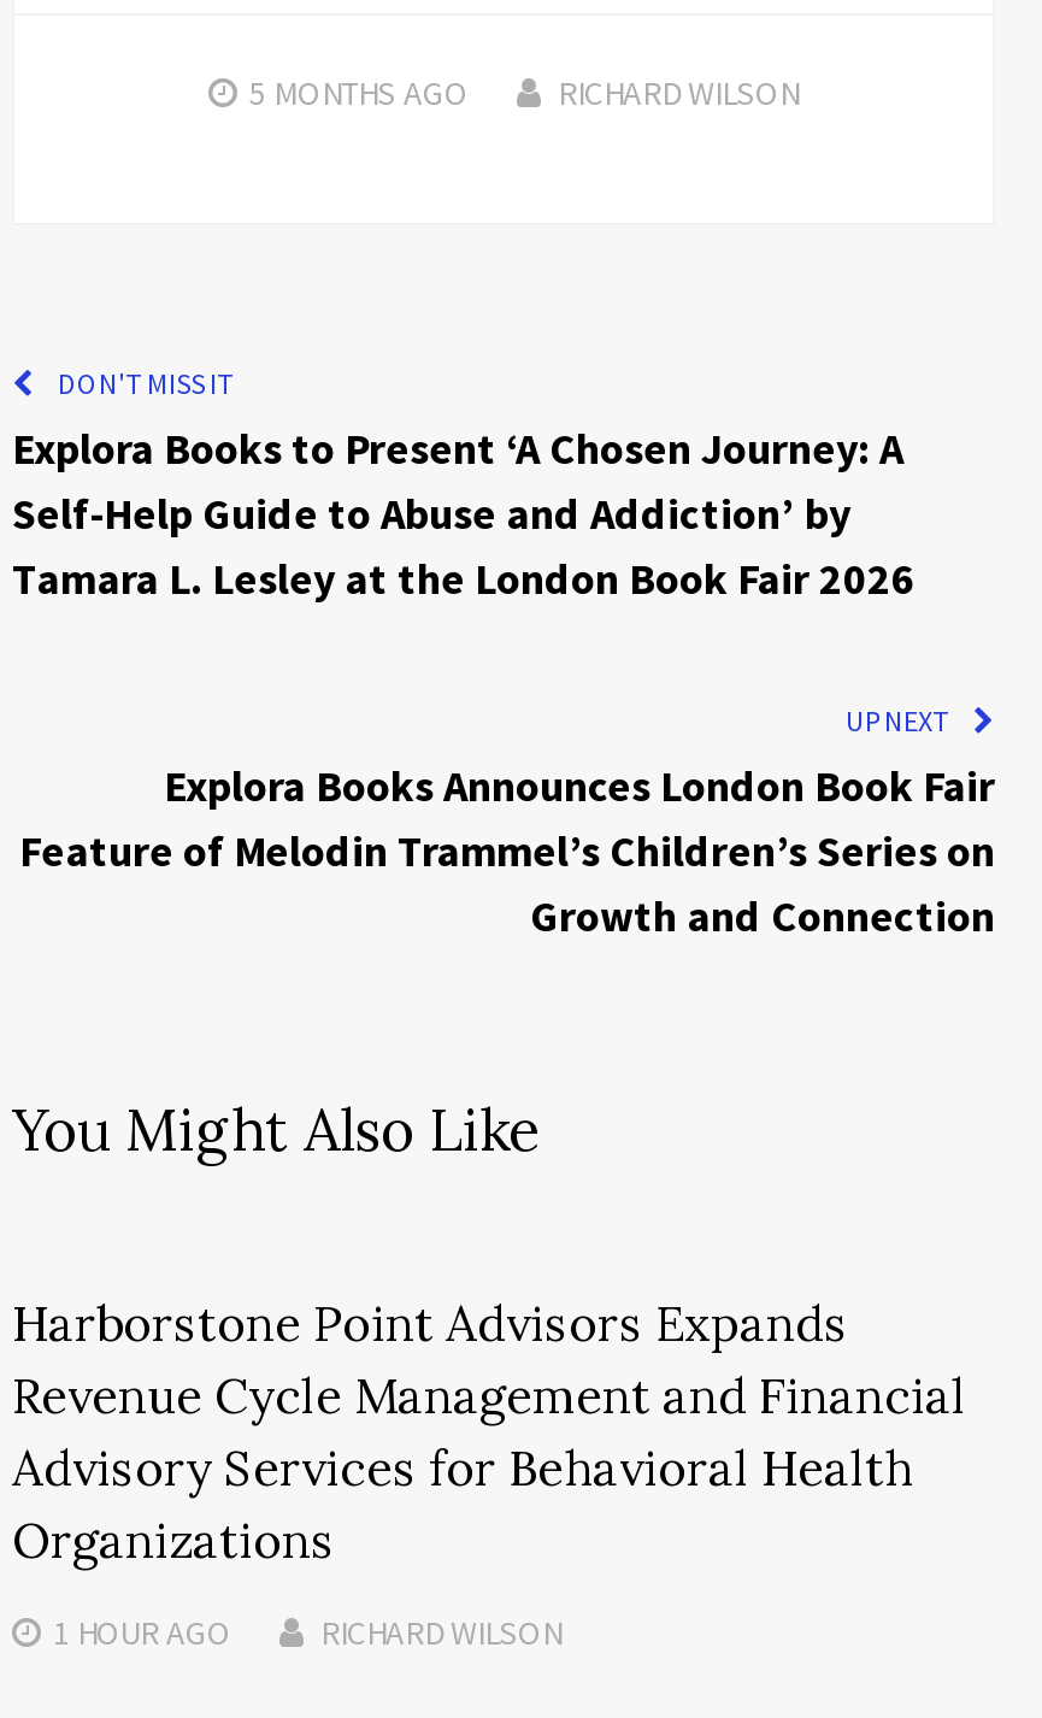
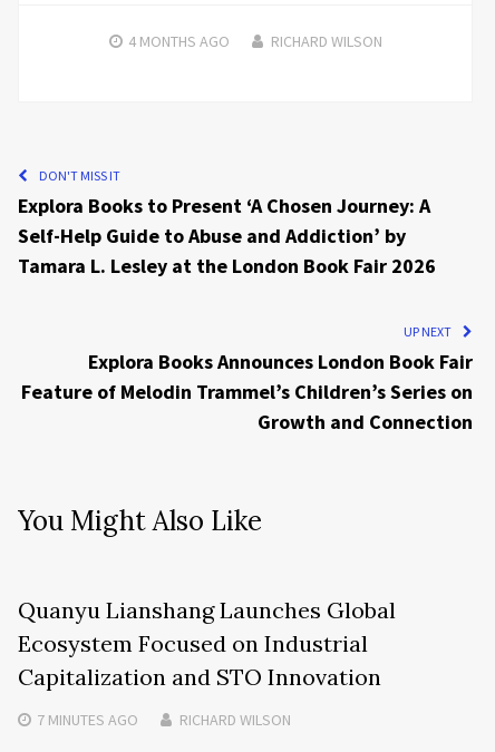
- 5 MONTHS AGO
+ 4 MONTHS AGO

- Harborstone Point Advisors Expands
- Revenue Cycle Management and Financial
- Advisory Services for Behavioral Health
- Organizations
+ Quanyu Lianshang Launches Global
+ Ecosystem Focused on Industrial
+ Capitalization and STO Innovation

- 1 HOUR AGO
+ 7 MINUTES AGO
